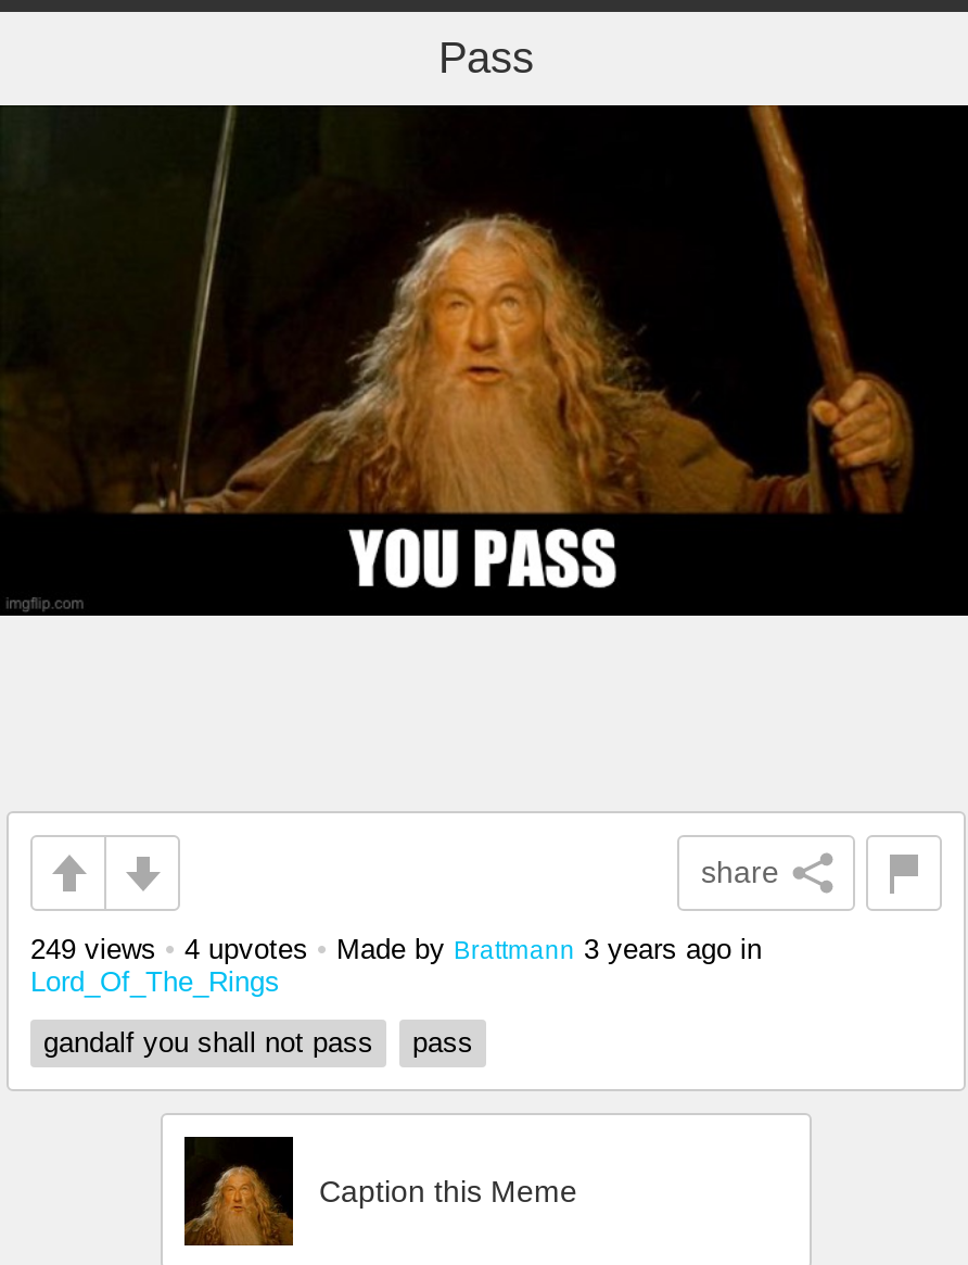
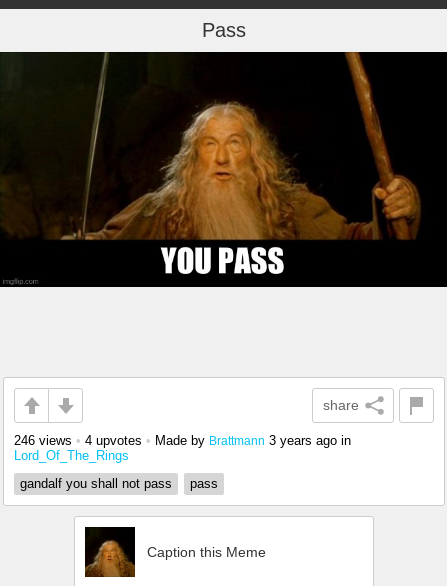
- 249 views • 4 upvotes • Made by Brattmann 3 years ago in
+ 246 views • 4 upvotes • Made by Brattmann 3 years ago in
